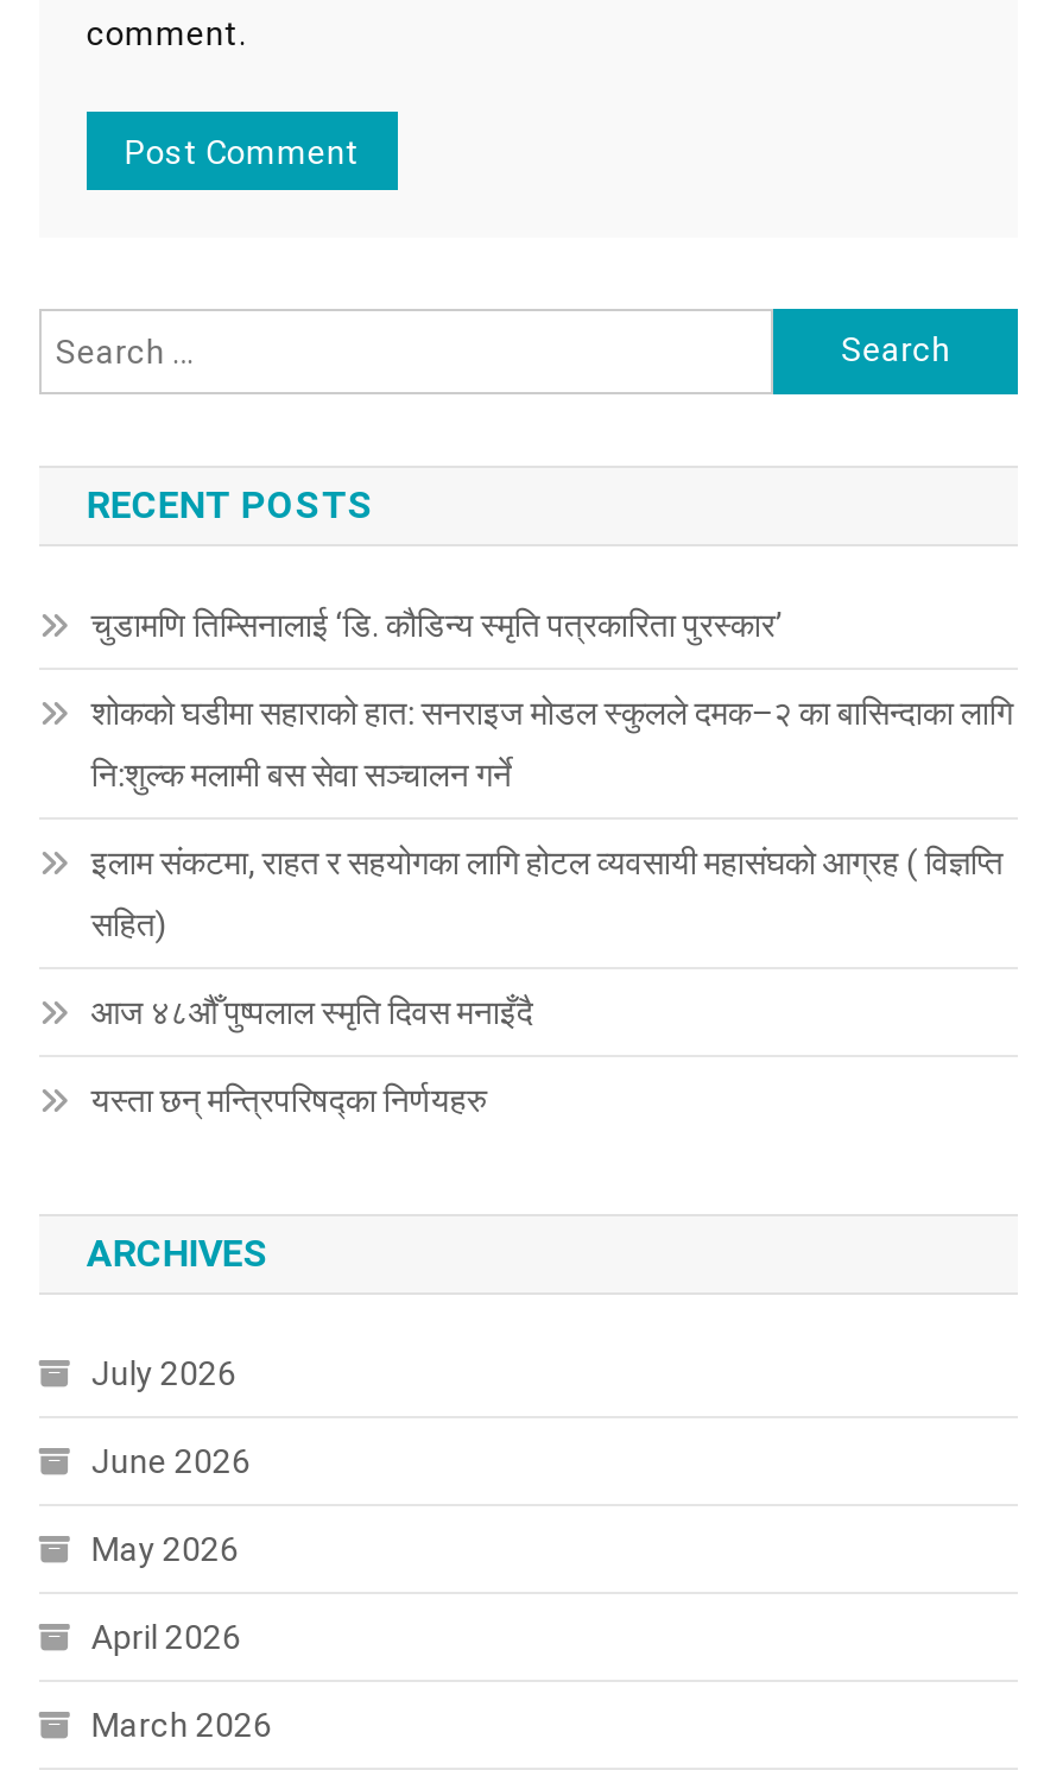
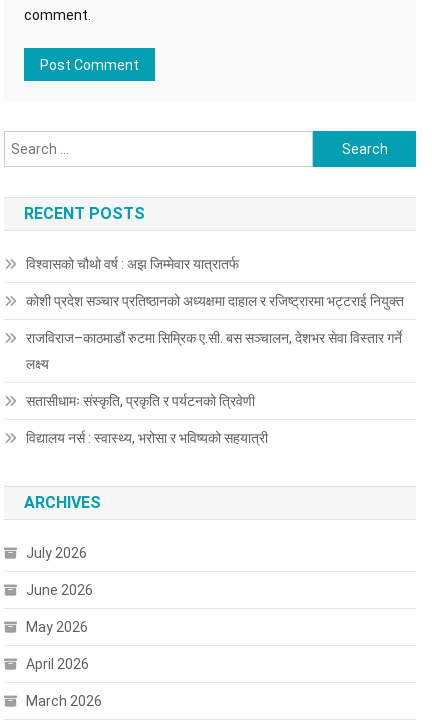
- चुडामणि तिम्सिनालाई ‘डि. कौडिन्य स्मृति पत्रकारिता पुरस्कार’
- शोकको घडीमा सहाराको हात: सनराइज मोडल स्कुलले दमक–२ का बासिन्दाका लागि
- नि:शुल्क मलामी बस सेवा सञ्चालन गर्ने
- इलाम संकटमा, राहत र सहयोगका लागि होटल व्यवसायी महासंघको आग्रह ( विज्ञप्ति
- सहित)
- आज ४८औँ पुष्पलाल स्मृति दिवस मनाइँदै
- यस्ता छन् मन्त्रिपरिषद्का निर्णयहरु
+ विश्वासको चौथो वर्ष : अझ जिम्मेवार यात्रातर्फ
+ कोशी प्रदेश सञ्चार प्रतिष्ठानको अध्यक्षमा दाहाल र रजिष्ट्रारमा भट्टराई नियुक्त
+ राजविराज–काठमाडौं रुटमा सिम्रिक ए.सी. बस सञ्चालन, देशभर सेवा विस्तार गर्ने
+ लक्ष्य
+ सतासीधामः संस्कृति, प्रकृति र पर्यटनको त्रिवेणी
+ विद्यालय नर्स : स्वास्थ्य, भरोसा र भविष्यको सहयात्री
